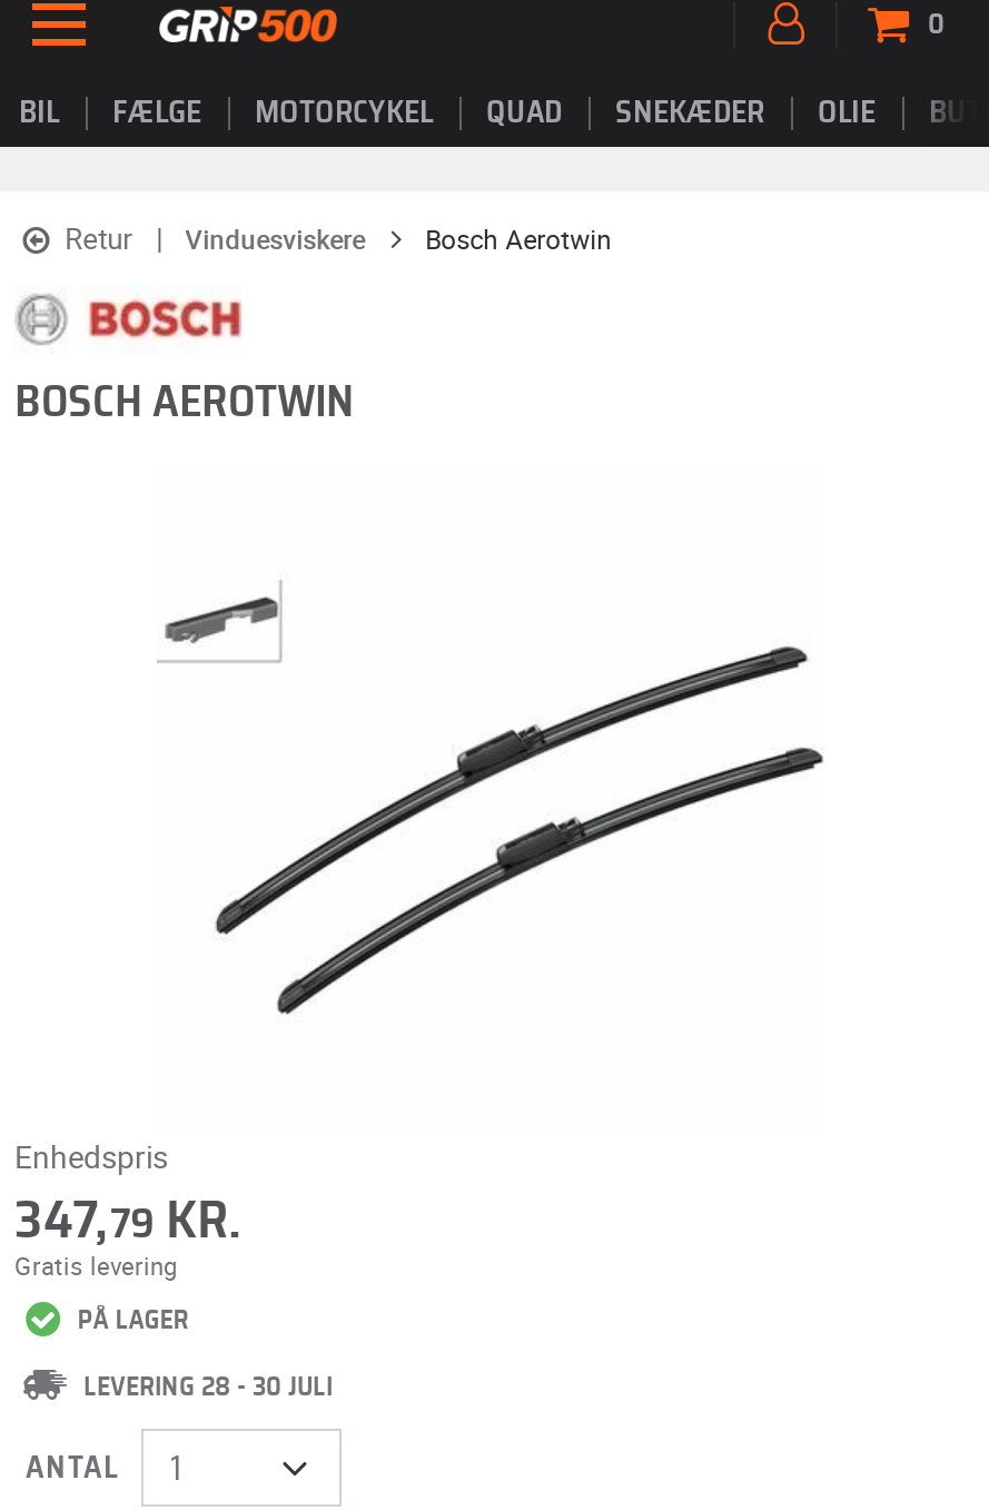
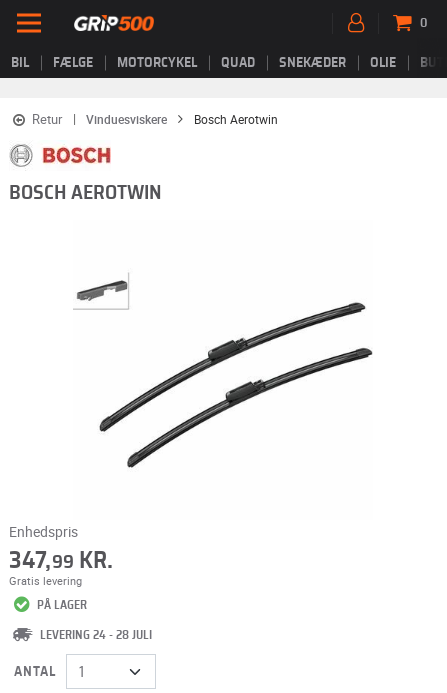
- 347,79 KR.
+ 347,99 KR.

- LEVERING 28 - 30 JULI
+ LEVERING 24 - 28 JULI
